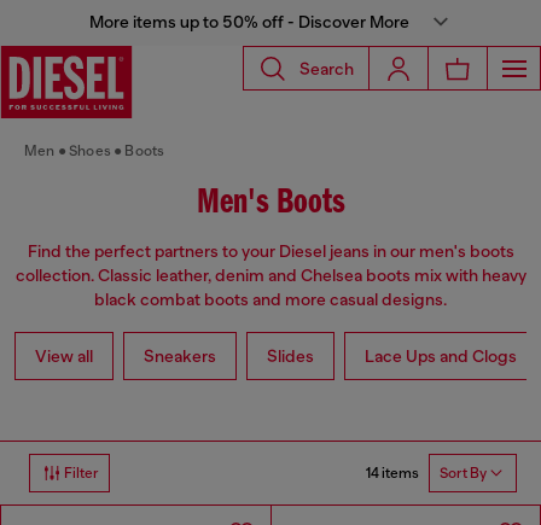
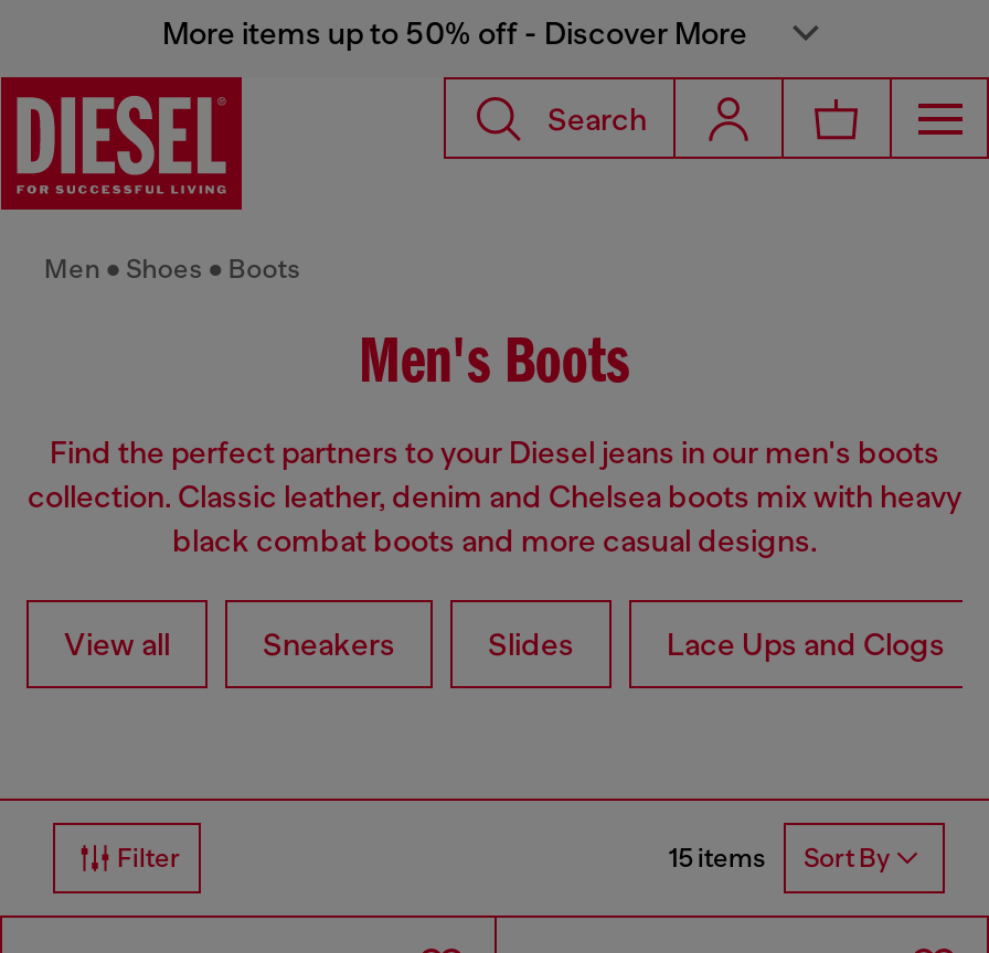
- 14 items Sort By
+ 15 items Sort By
